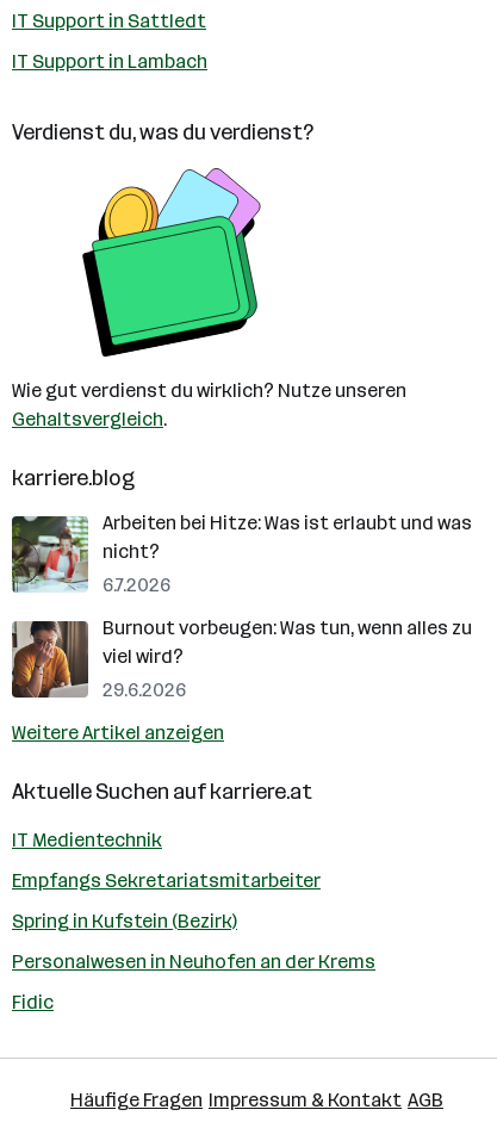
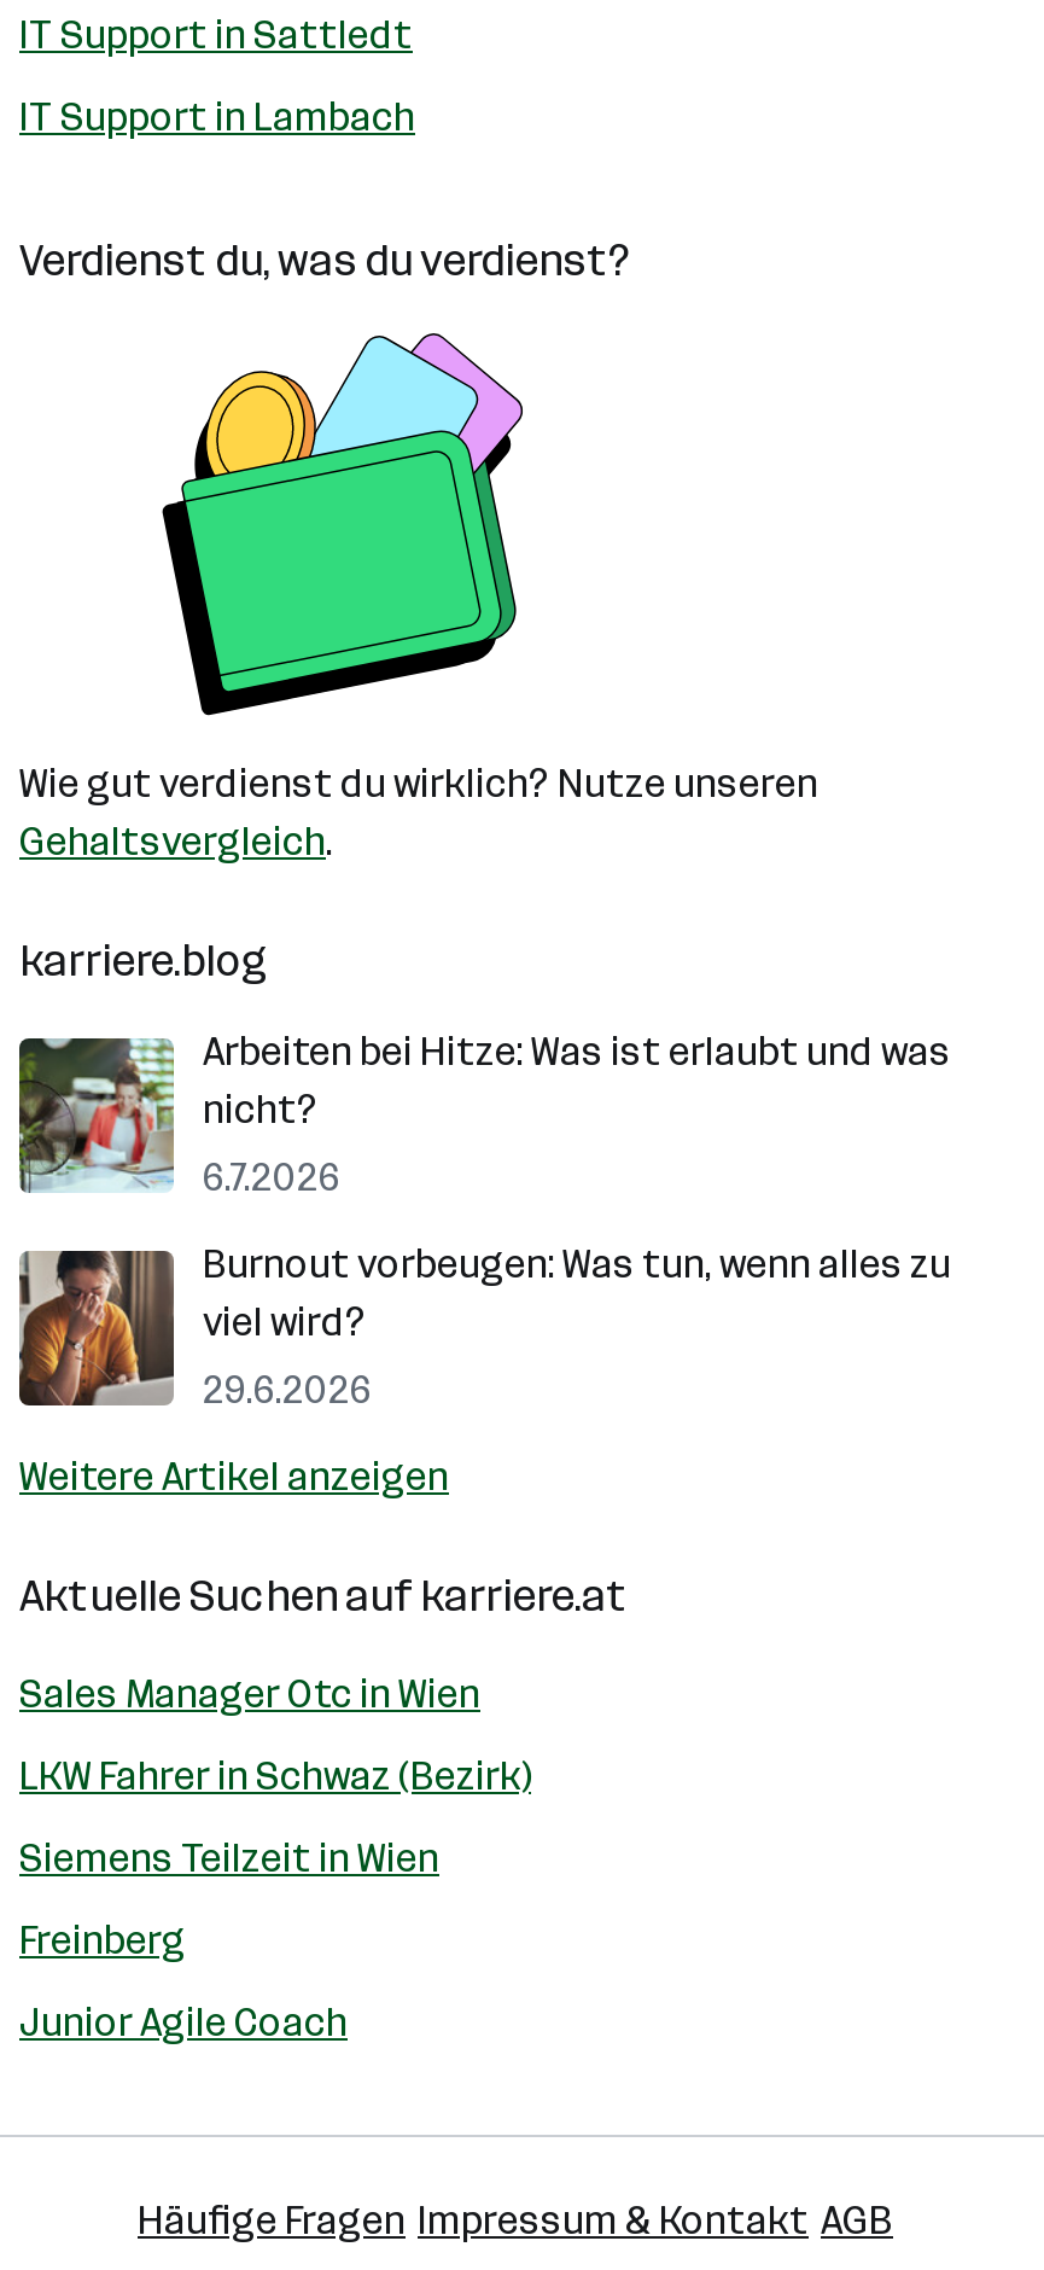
- IT Medientechnik
+ Sales Manager Otc in Wien

- Empfangs Sekretariatsmitarbeiter
+ LKW Fahrer in Schwaz (Bezirk)

- Spring in Kufstein (Bezirk)
+ Siemens Teilzeit in Wien

- Personalwesen in Neuhofen an der Krems
+ Freinberg

- Fidic
+ Junior Agile Coach
